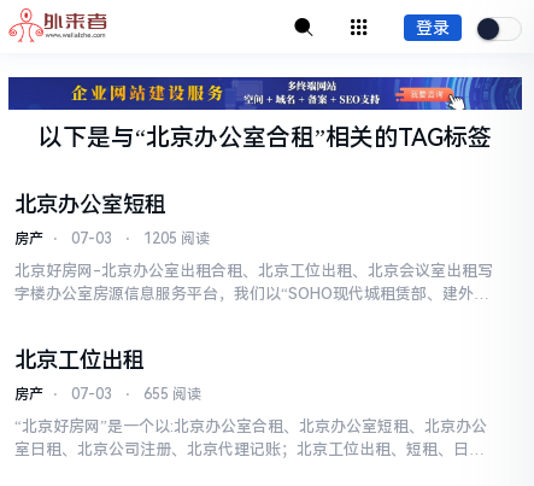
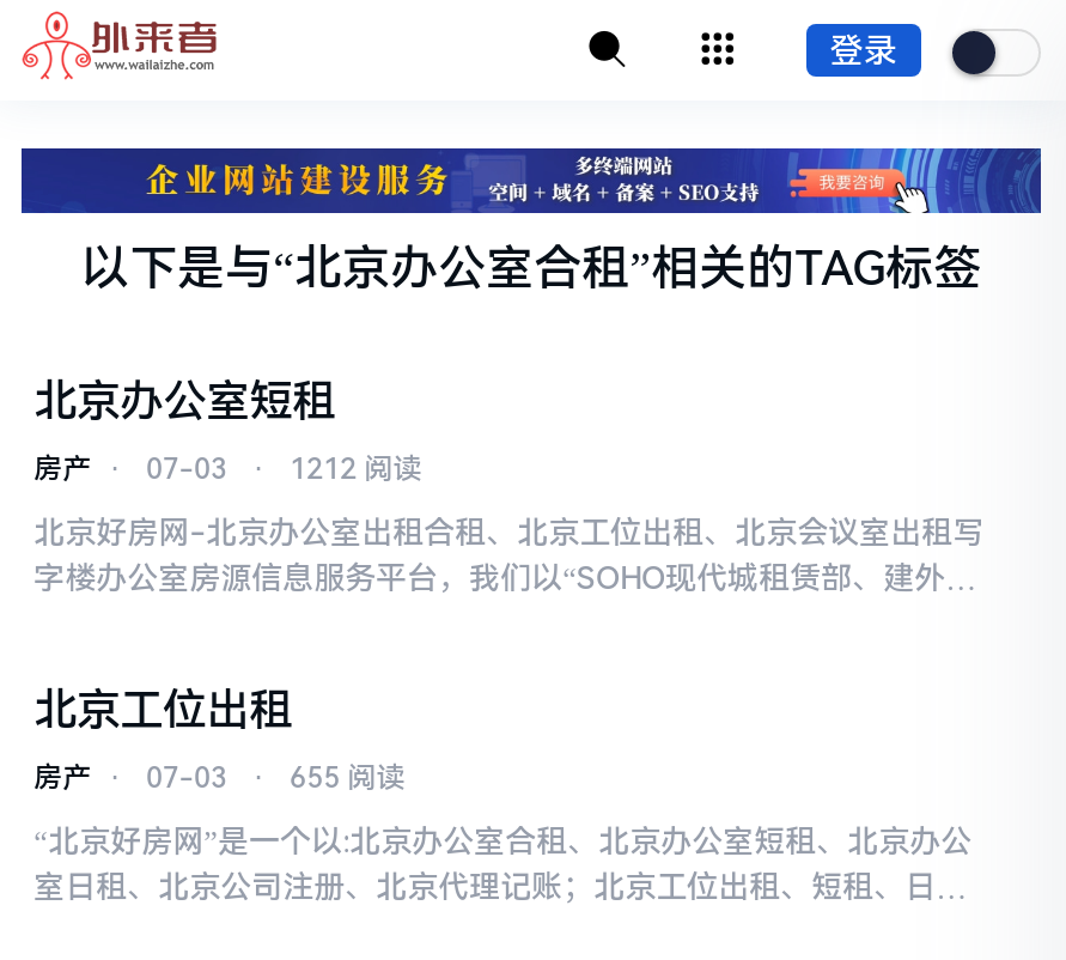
- 1205 阅读
+ 1212 阅读
